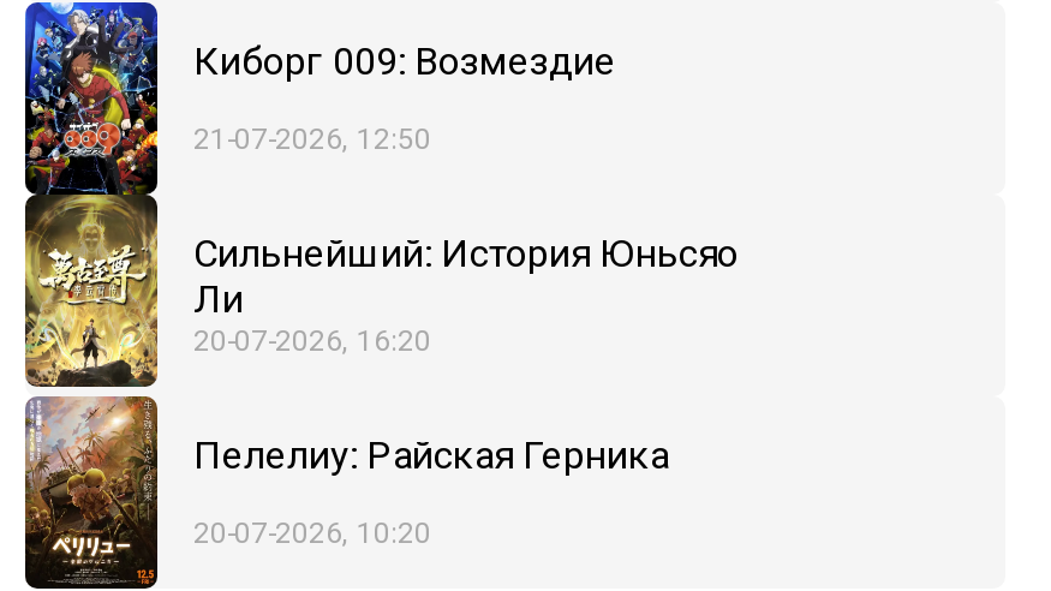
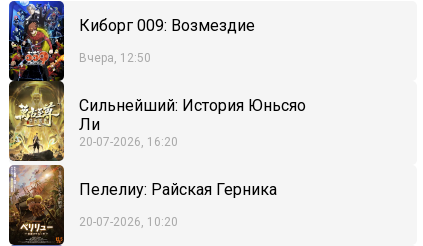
- 21-07-2026, 12:50
+ Вчера, 12:50
